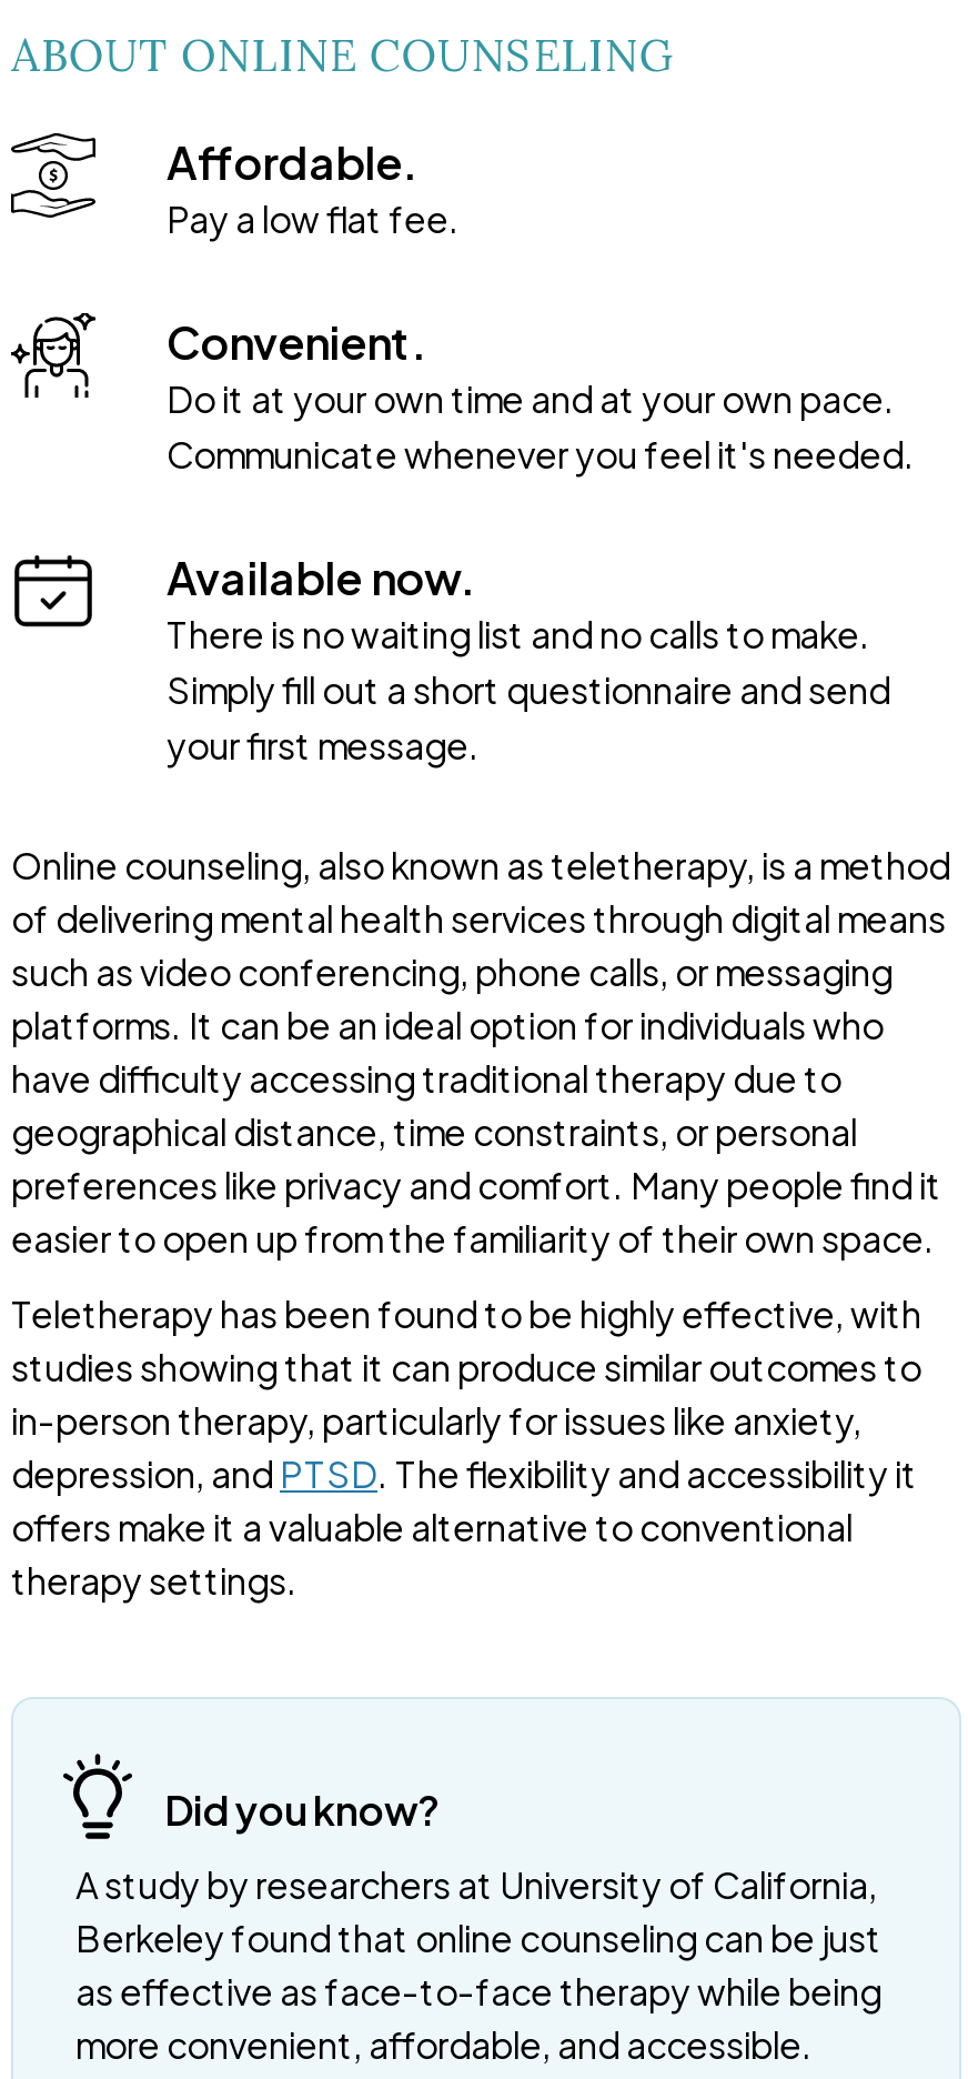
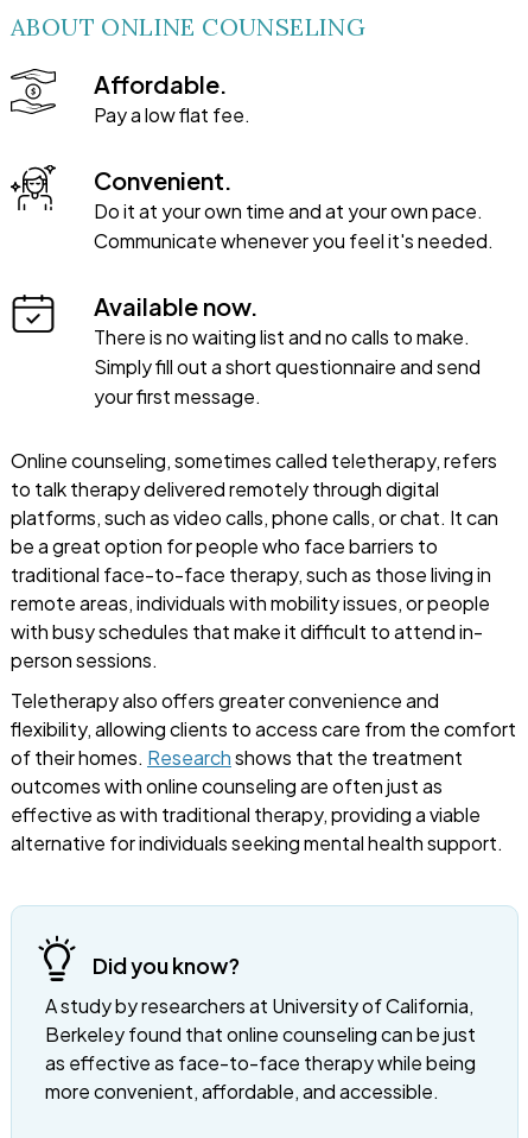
- Online counseling, also known as teletherapy, is a method
- of delivering mental health services through digital means
- such as video conferencing, phone calls, or messaging
- platforms. It can be an ideal option for individuals who
- have difficulty accessing traditional therapy due to
- geographical distance, time constraints, or personal
- preferences like privacy and comfort. Many people find it
- easier to open up from the familiarity of their own space.
+ Online counseling, sometimes called teletherapy, refers
+ to talk therapy delivered remotely through digital
+ platforms, such as video calls, phone calls, or chat. It can
+ be a great option for people who face barriers to
+ traditional face-to-face therapy, such as those living in
+ remote areas, individuals with mobility issues, or people
+ with busy schedules that make it difficult to attend in-
+ person sessions.

- Teletherapy has been found to be highly effective, with
- studies showing that it can produce similar outcomes to
- in-person therapy, particularly for issues like anxiety,
- depression, and PTSD. The flexibility and accessibility it
- offers make it a valuable alternative to conventional
- therapy settings.
+ Teletherapy also offers greater convenience and
+ flexibility, allowing clients to access care from the comfort
+ of their homes. Research shows that the treatment
+ outcomes with online counseling are often just as
+ effective as with traditional therapy, providing a viable
+ alternative for individuals seeking mental health support.
